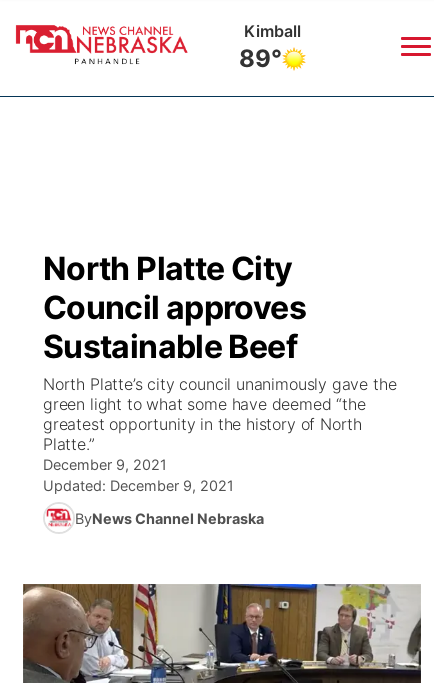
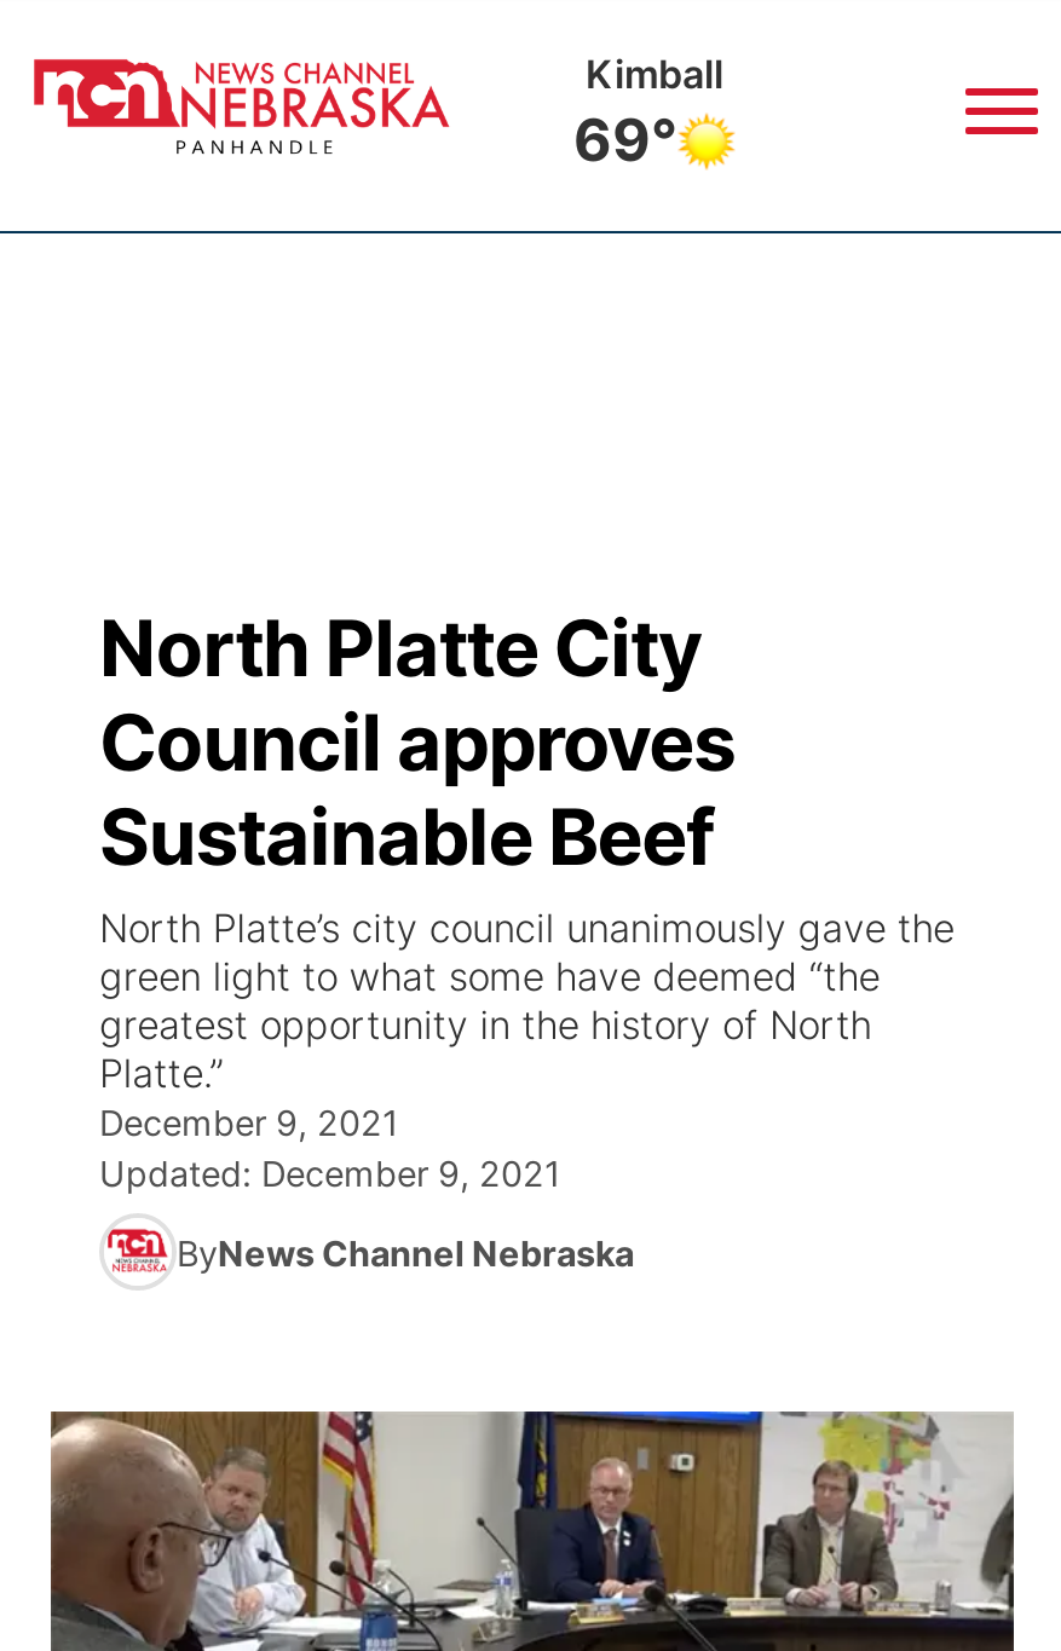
- 89°
+ 69°
